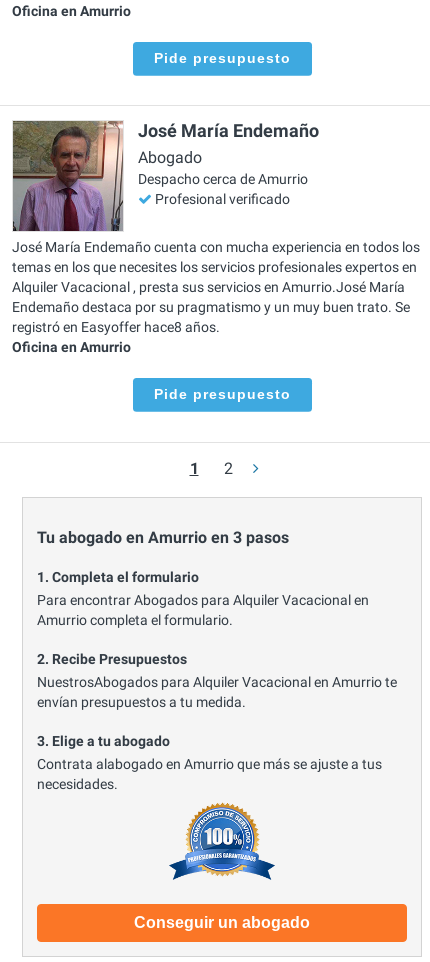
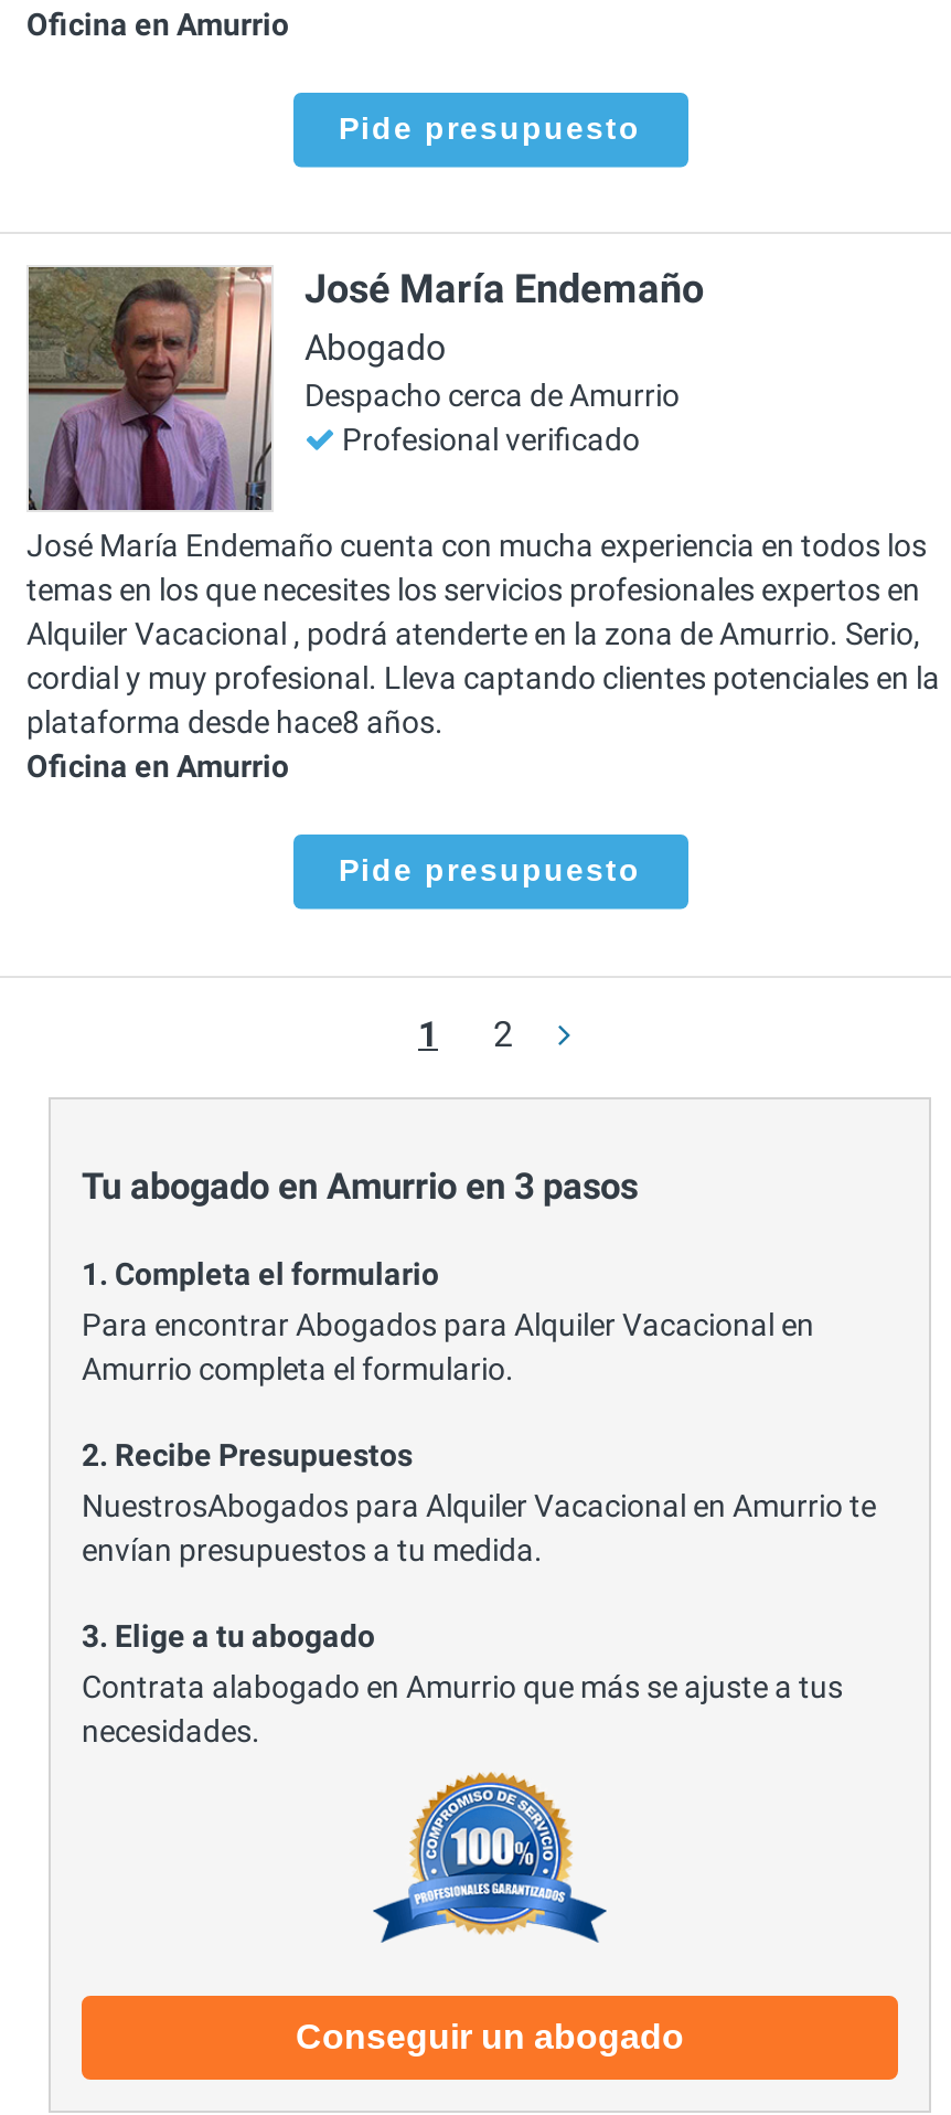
- Alquiler Vacacional , presta sus servicios en Amurrio.José María
- Endemaño destaca por su pragmatismo y un muy buen trato. Se
- registró en Easyoffer hace8 años.
+ Alquiler Vacacional , podrá atenderte en la zona de Amurrio. Serio,
+ cordial y muy profesional. Lleva captando clientes potenciales en la
+ plataforma desde hace8 años.
